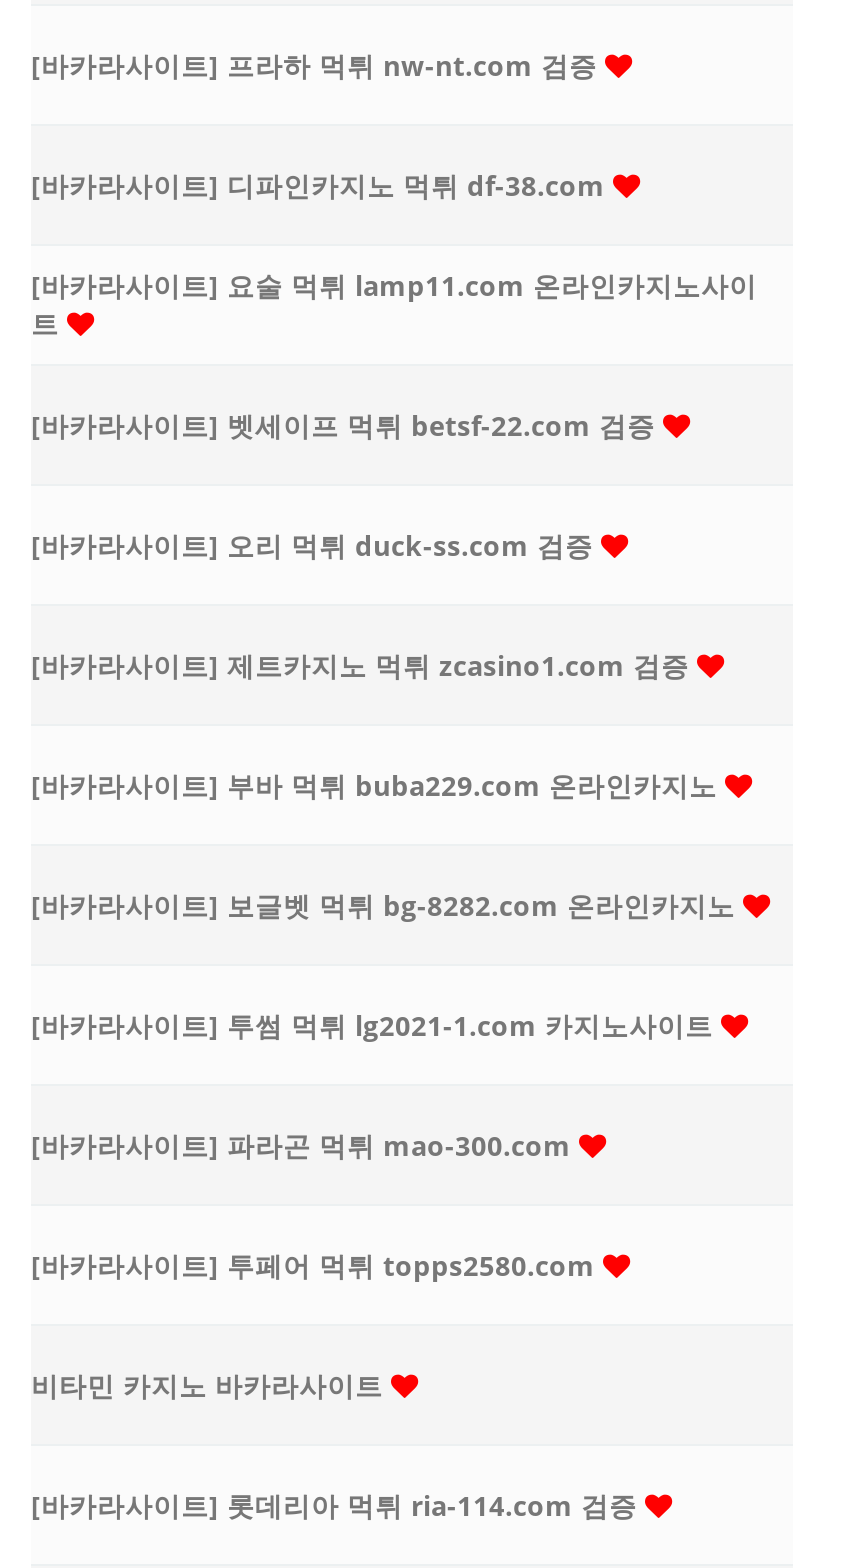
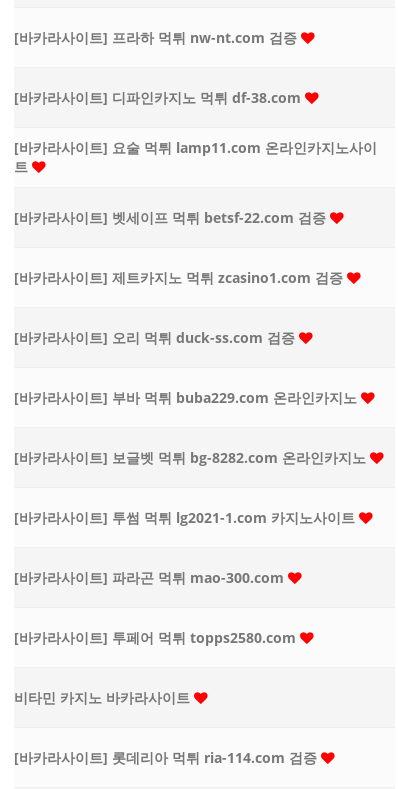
moved down: [바카라사이트] 오리 먹튀 duck-ss.com 검증

moved up: [바카라사이트] 제트카지노 먹튀 zcasino1.com 검증
